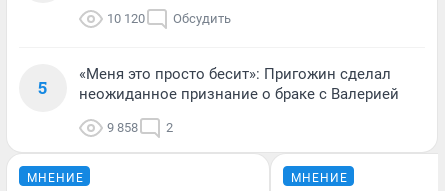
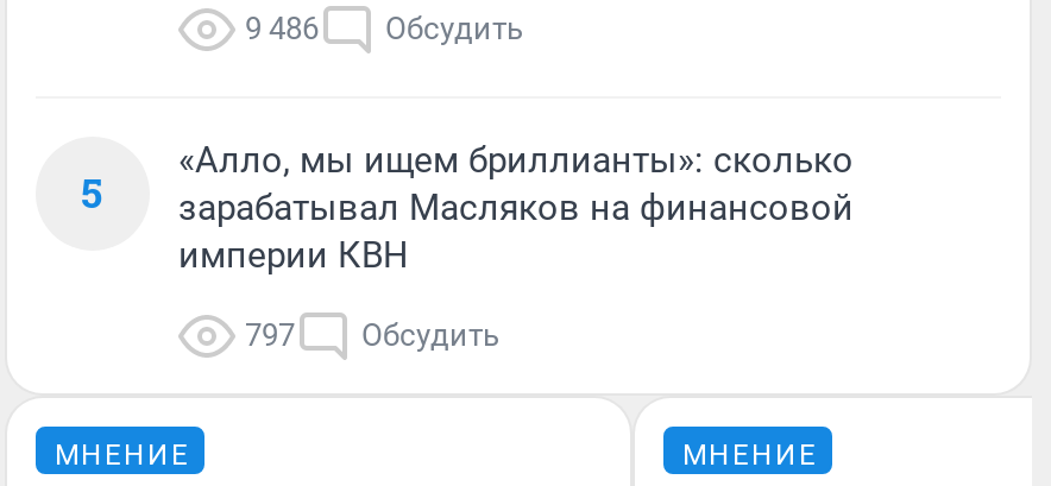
- 10 120 Обсудить
+ 9 486 Обсудить

- «Меня это просто бесит»: Пригожин сделал
- неожиданное признание о браке с Валерией
+ «Алло, мы ищем бриллианты»: сколько
+ зарабатывал Масляков на финансовой
+ империи КВН

- 9 858
- 2
+ 797
+ Обсудить
